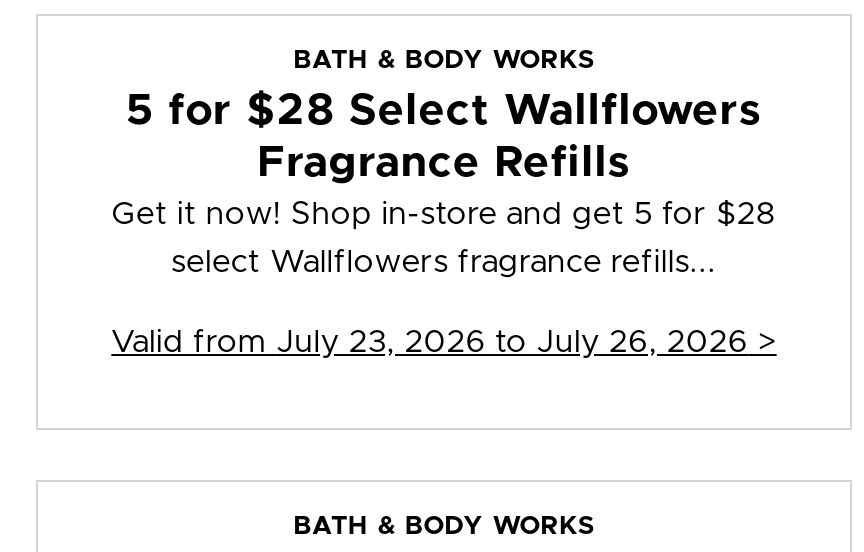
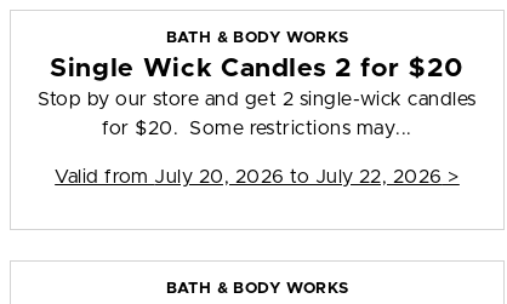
- 5 for $28 Select Wallflowers
- Fragrance Refills
- Get it now! Shop in-store and get 5 for $28
+ Single Wick Candles 2 for $20
+ Stop by our store and get 2 single-wick candles

- select Wallflowers fragrance refills...
+ for $20. Some restrictions may...

- Valid from July 23, 2026 to July 26, 2026 >
+ Valid from July 20, 2026 to July 22, 2026 >
